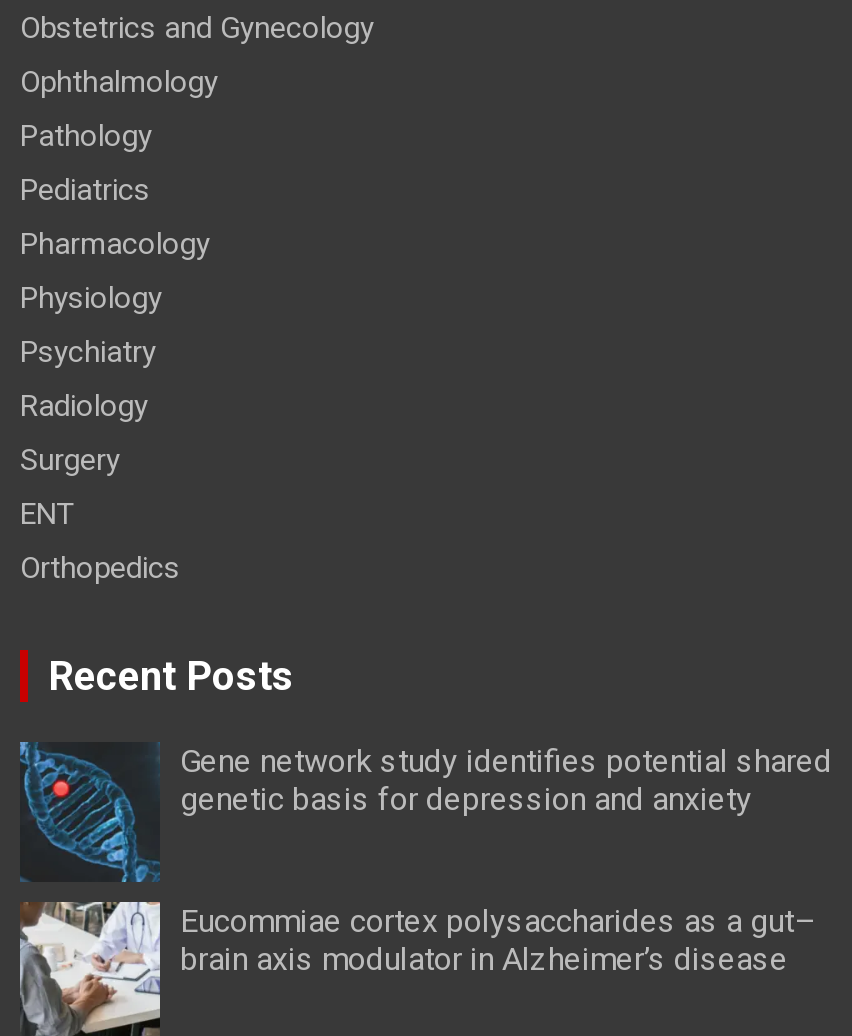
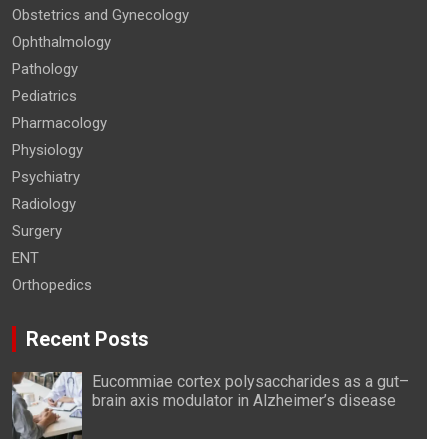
- [image]
- Gene network study identifies potential shared
- genetic basis for depression and anxiety
